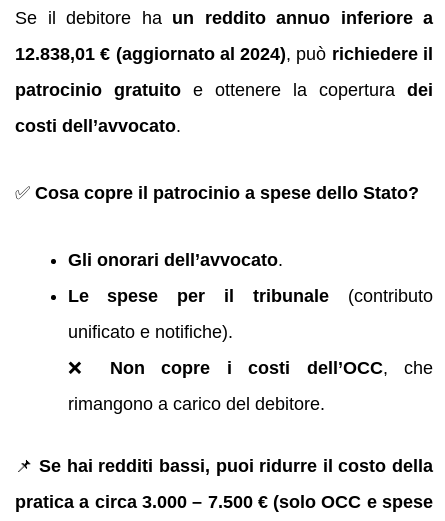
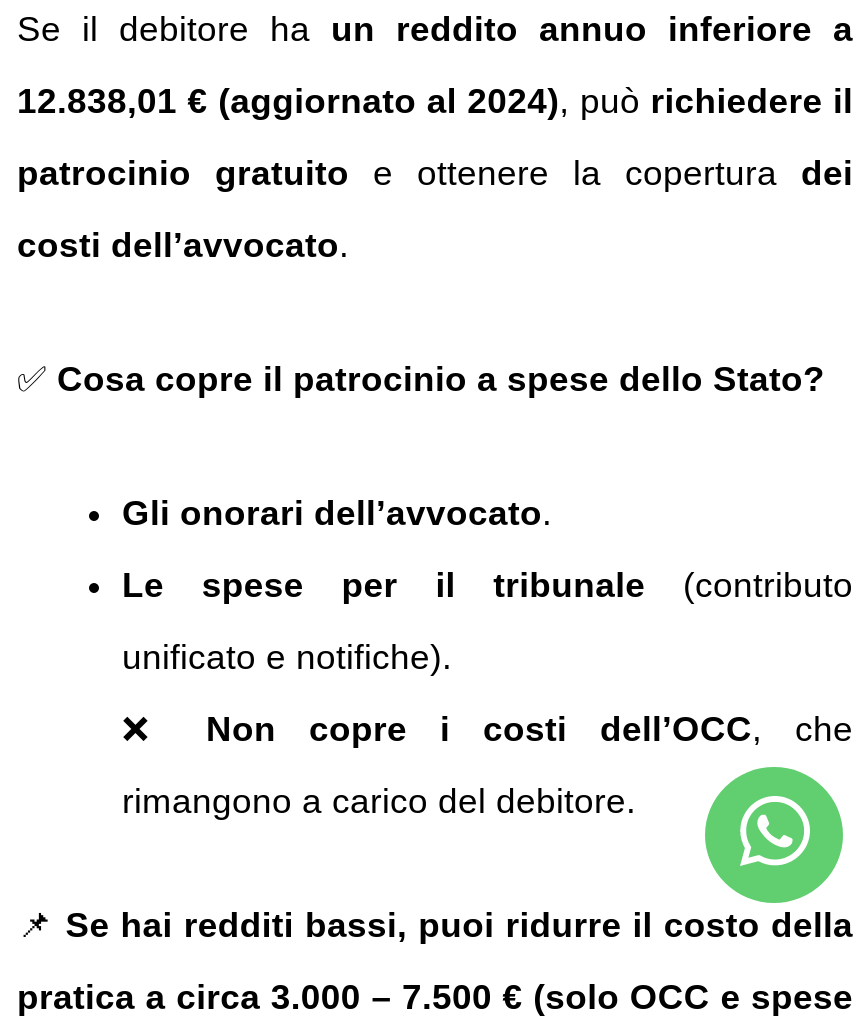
+ [image]
